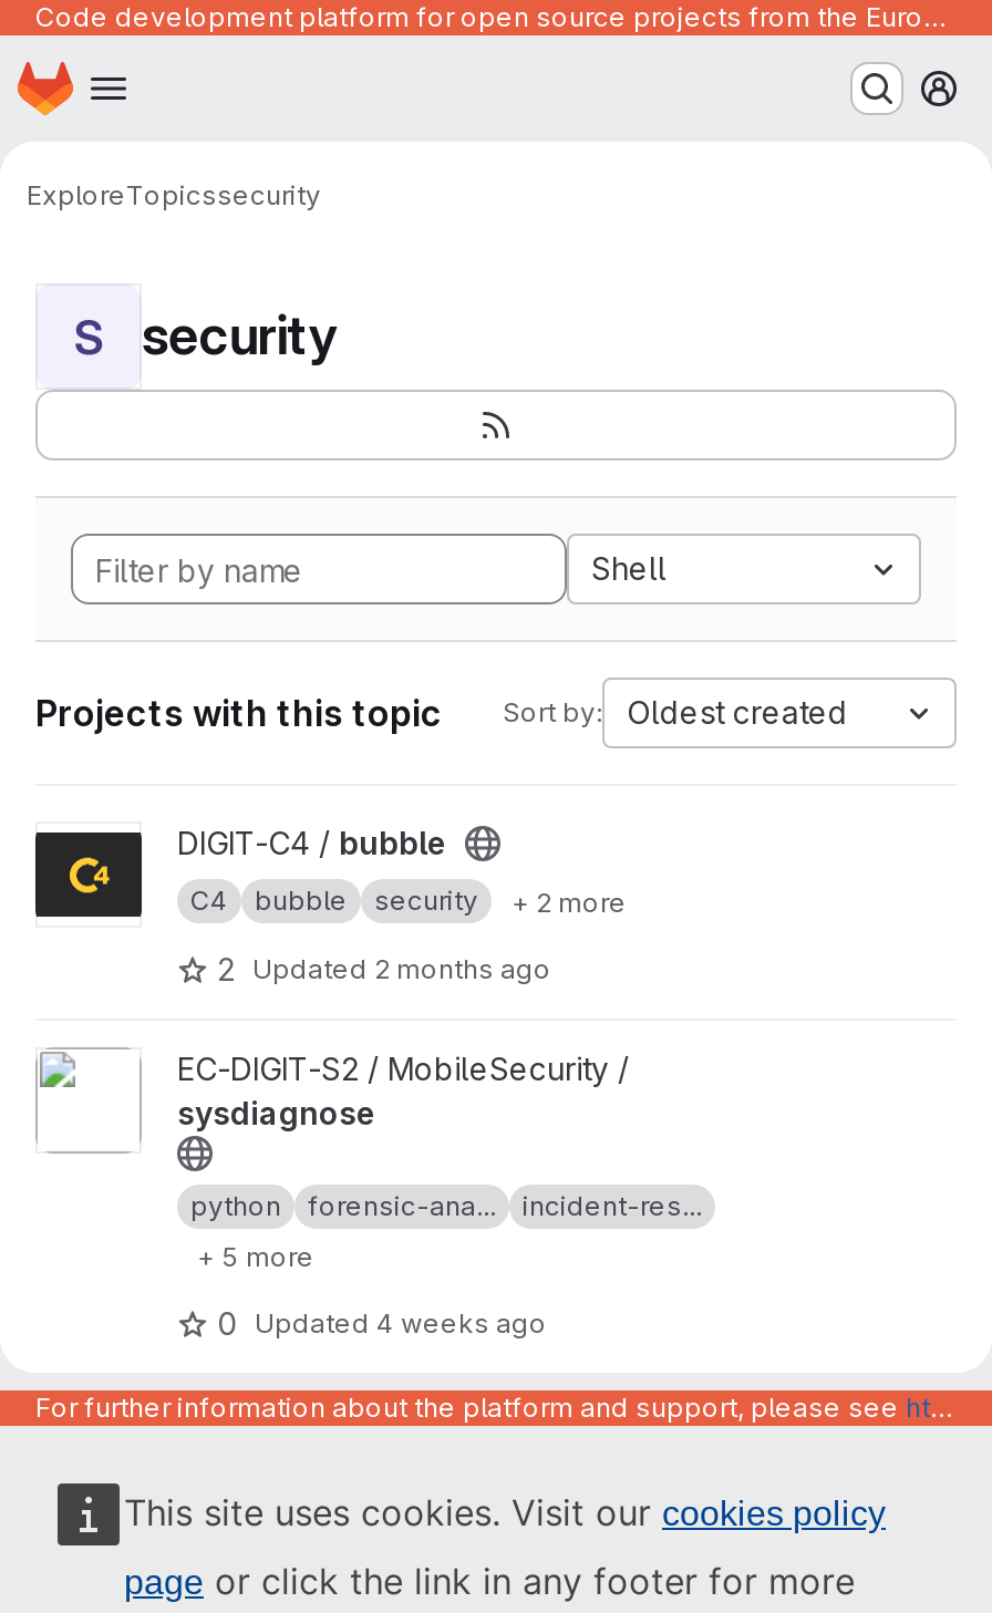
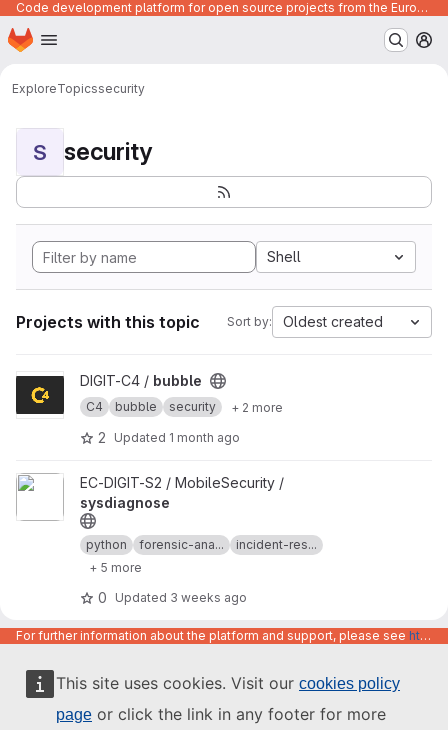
- 2 Updated 2 months ago
+ 2 Updated 1 month ago

- 0 Updated 4 weeks ago
+ 0 Updated 3 weeks ago
